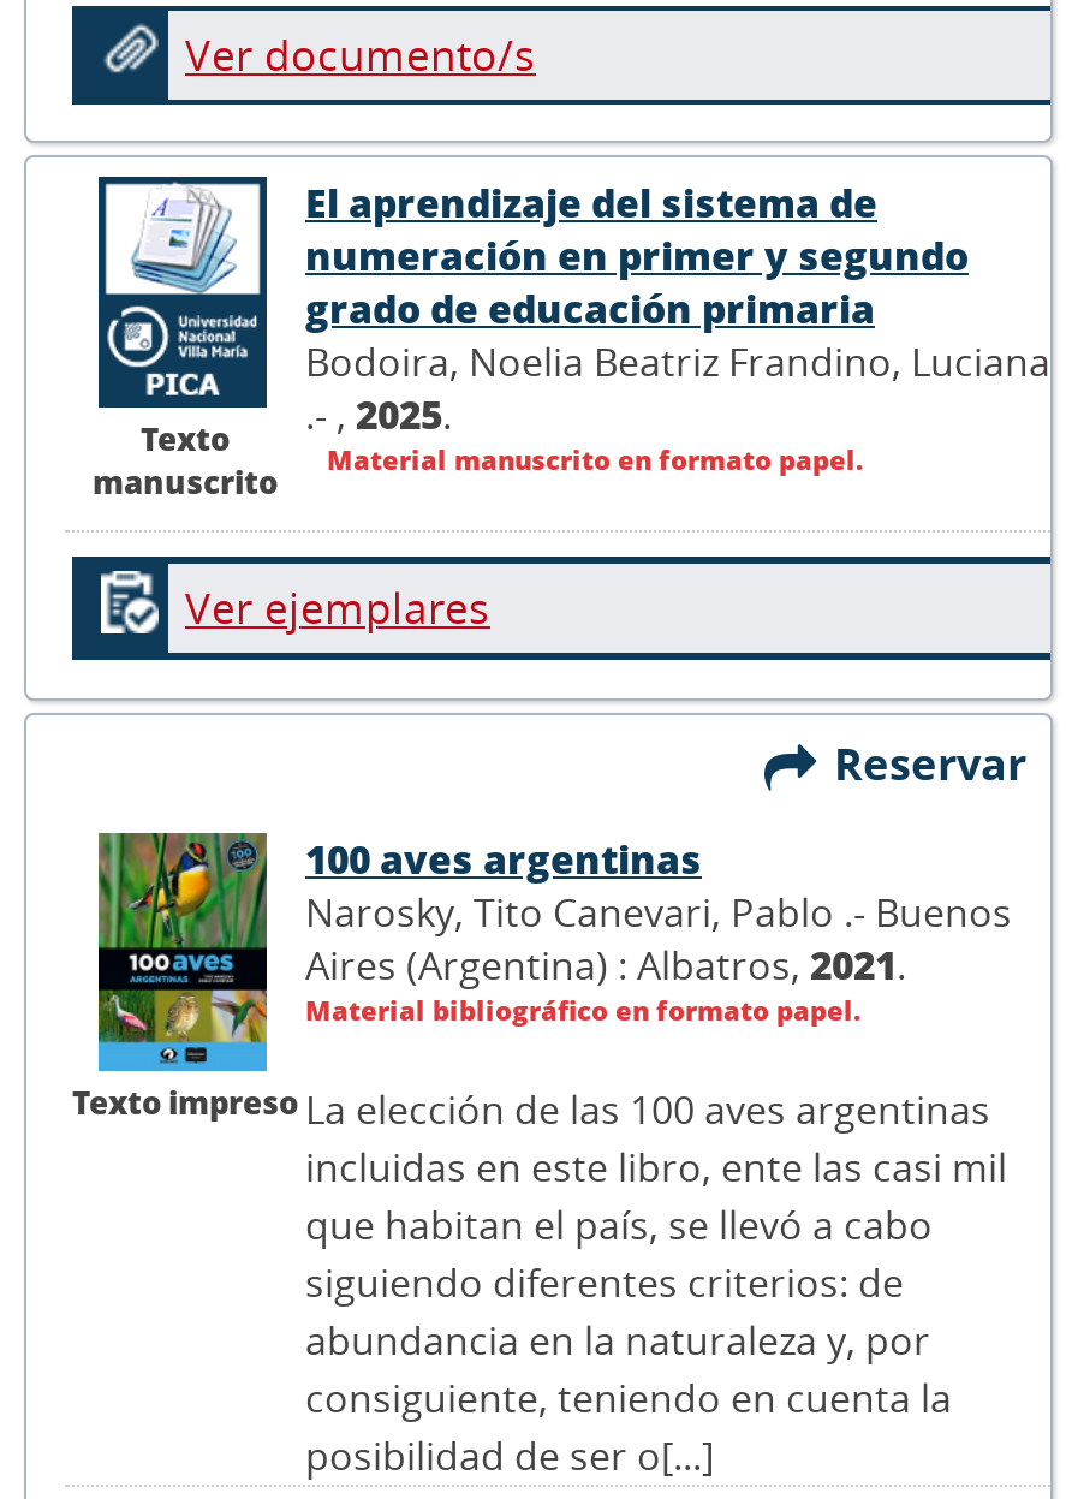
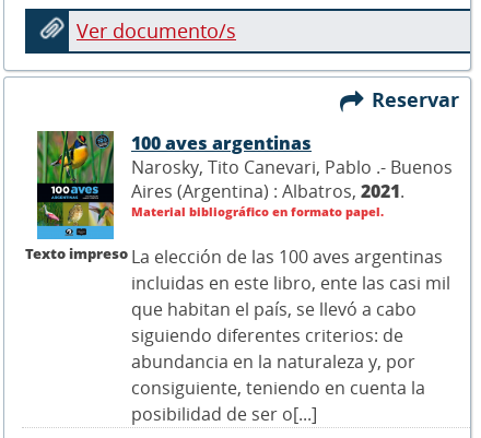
- [image]
- El aprendizaje del sistema de
- numeración en primer y segundo
- grado de educación primaria
- Bodoira, Noelia Beatriz Frandino, Luciana
- .- , 2025.
- Material manuscrito en formato papel.
- Ver ejemplares

- Texto
- manuscrito
